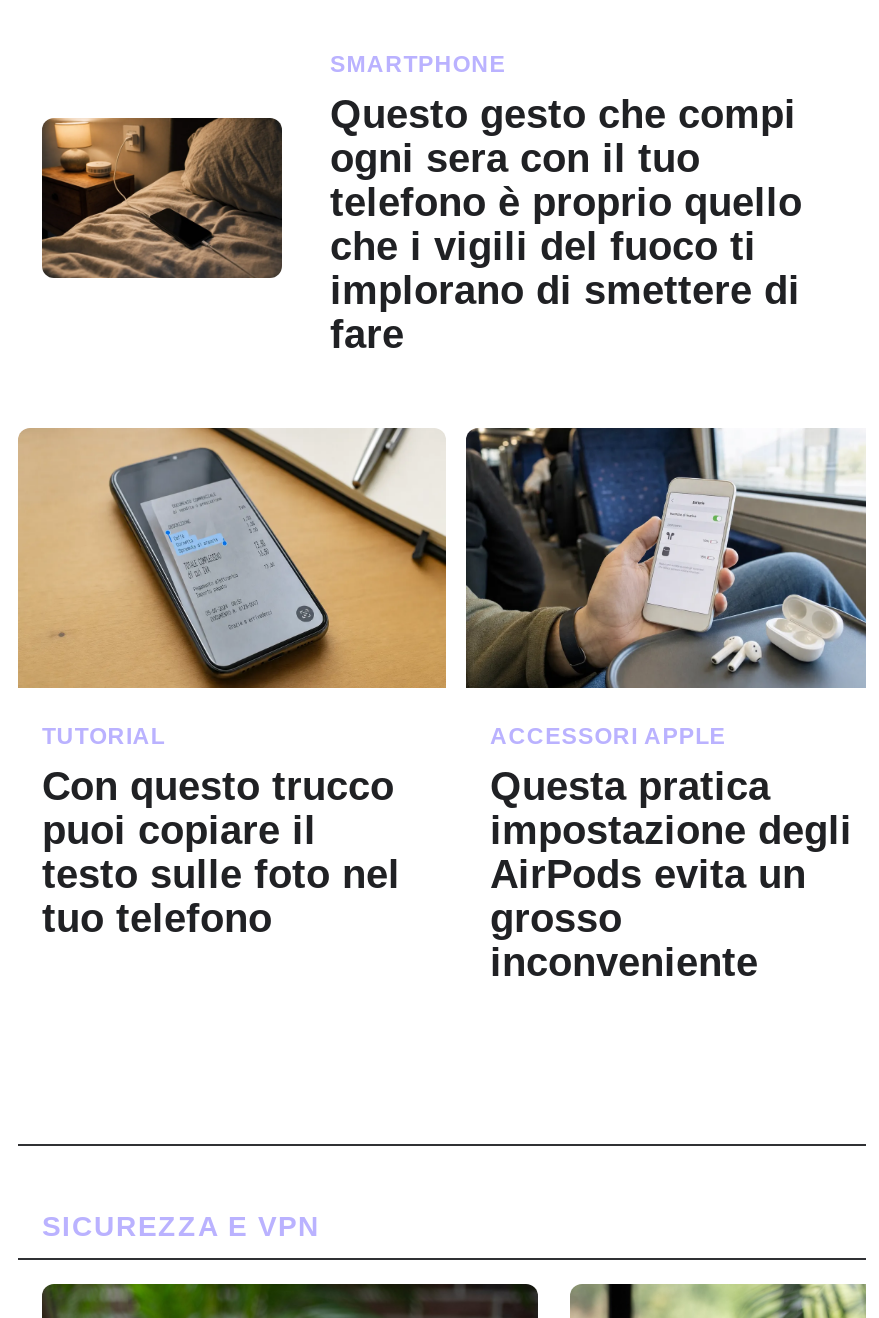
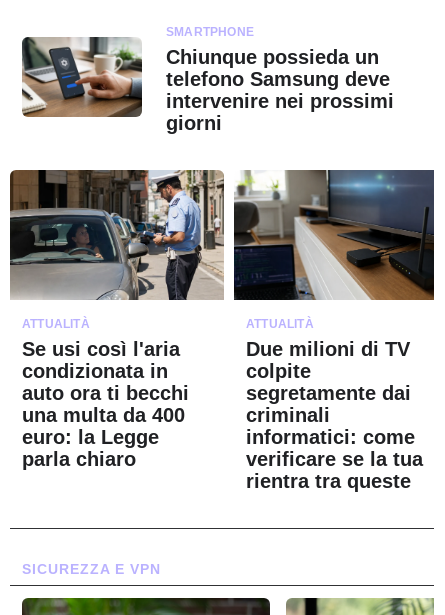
- [image]
- Questo gesto che compi
- ogni sera con il tuo
- telefono è proprio quello
- che i vigili del fuoco ti
- implorano di smettere di
- fare
+ [image]
+ Chiunque possieda un
+ telefono Samsung deve
+ intervenire nei prossimi
+ giorni

- [image]
- TUTORIAL
- Con questo trucco
- puoi copiare il
- testo sulle foto nel
- tuo telefono
+ [image]
+ ATTUALITÀ
+ Se usi così l'aria
+ condizionata in
+ auto ora ti becchi
+ una multa da 400
+ euro: la Legge
+ parla chiaro

- [image]
- ACCESSORI APPLE
- Questa pratica
- impostazione degli
- AirPods evita un
- grosso
- inconveniente
+ [image]
+ ATTUALITÀ
+ Due milioni di TV
+ colpite
+ segretamente dai
+ criminali
+ informatici: come
+ verificare se la tua
+ rientra tra queste
